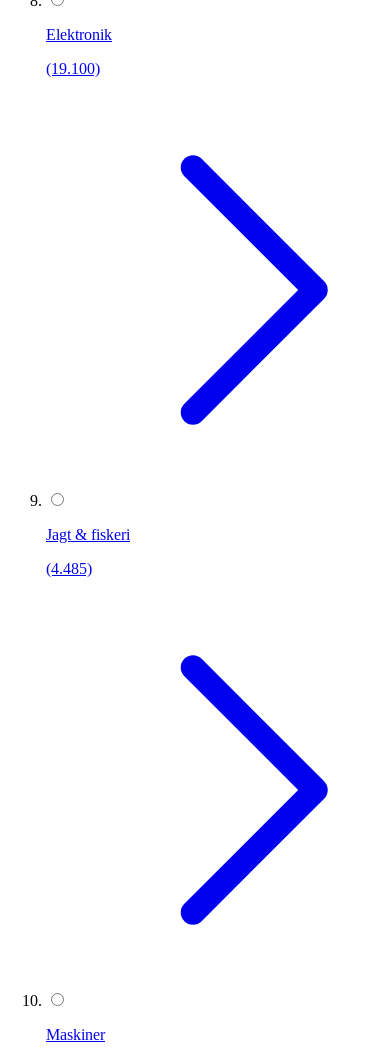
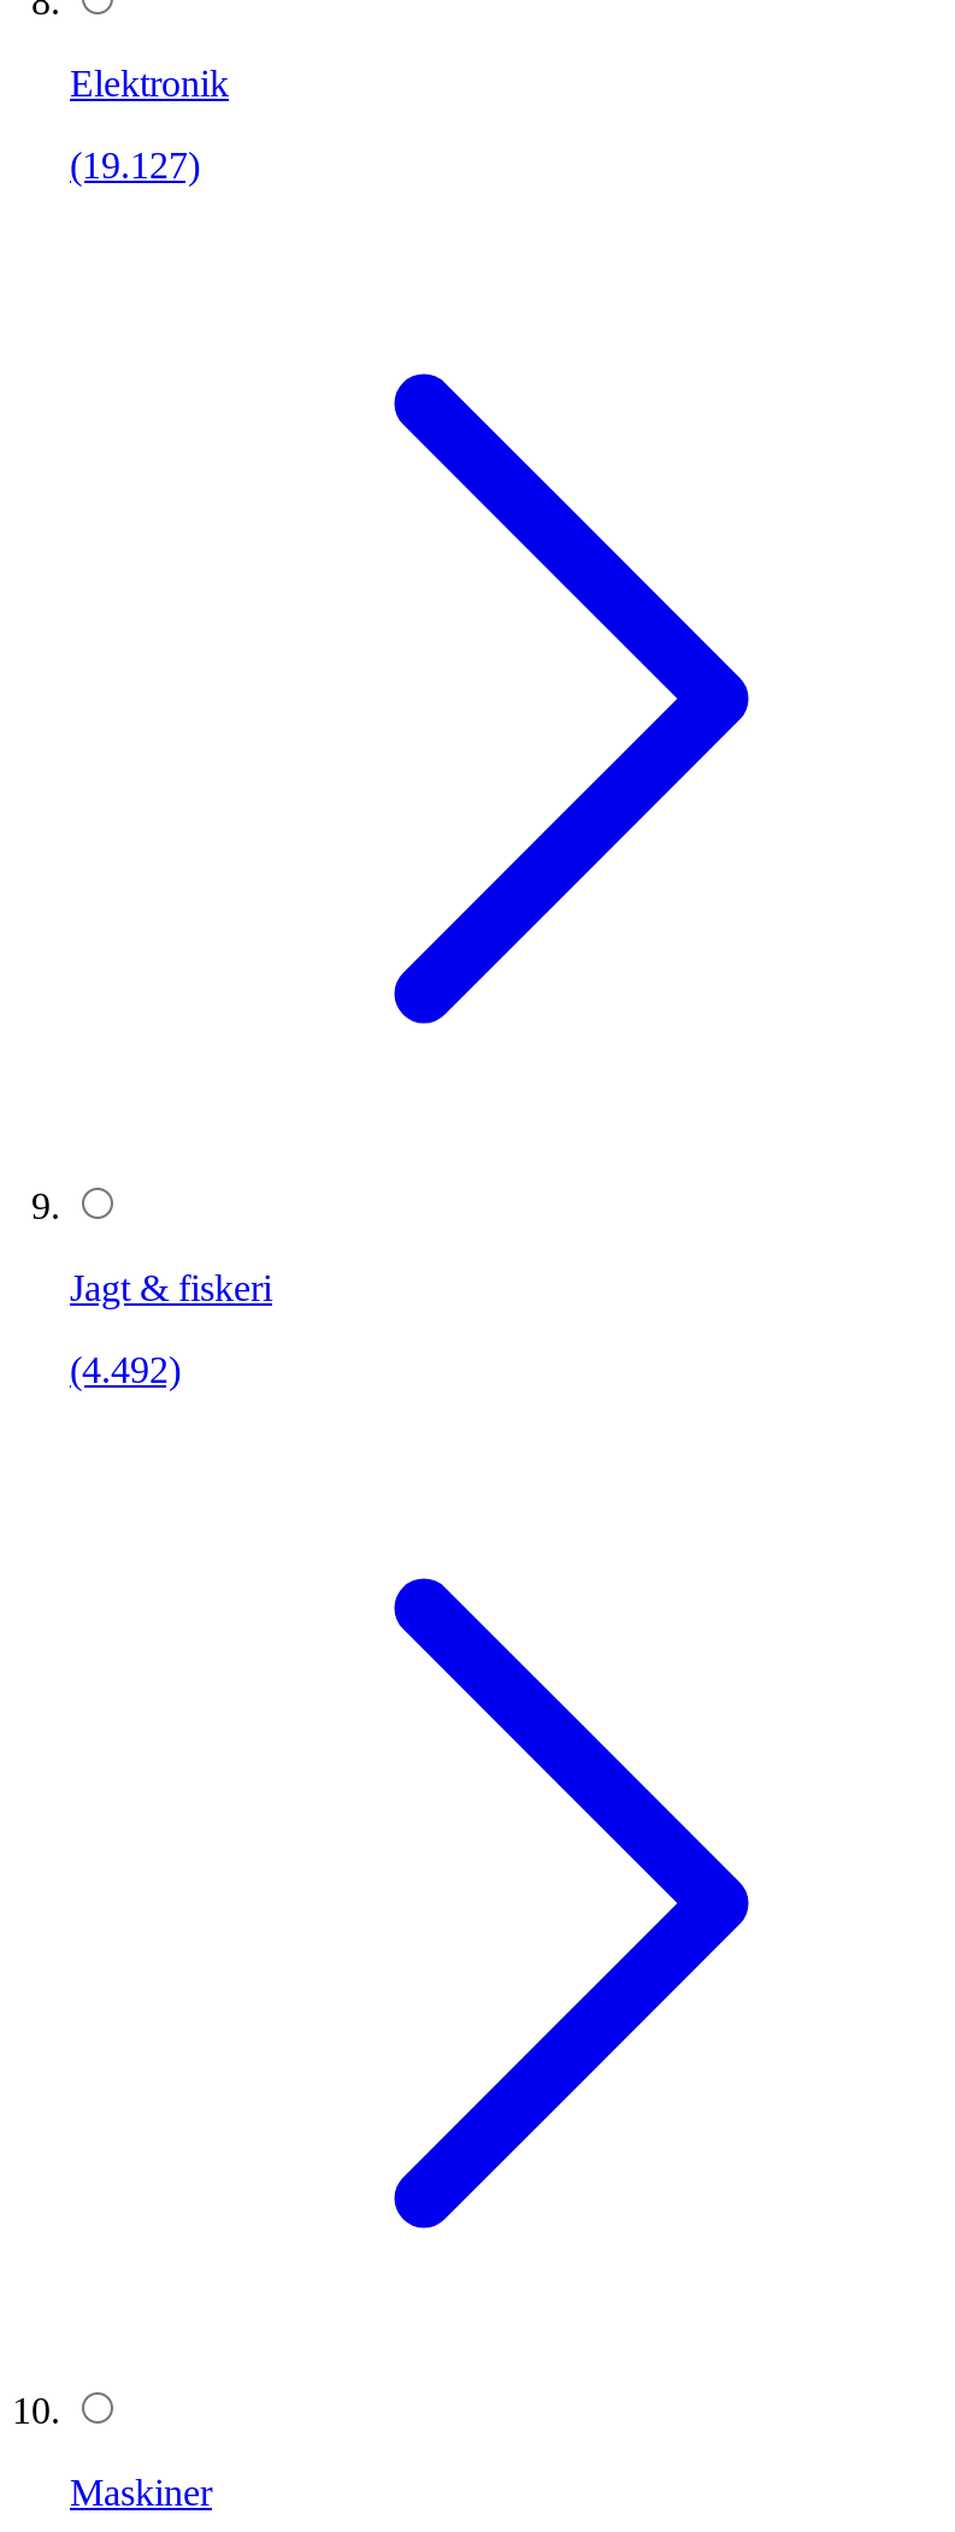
- (19.100)
+ (19.127)

- (4.485)
+ (4.492)
